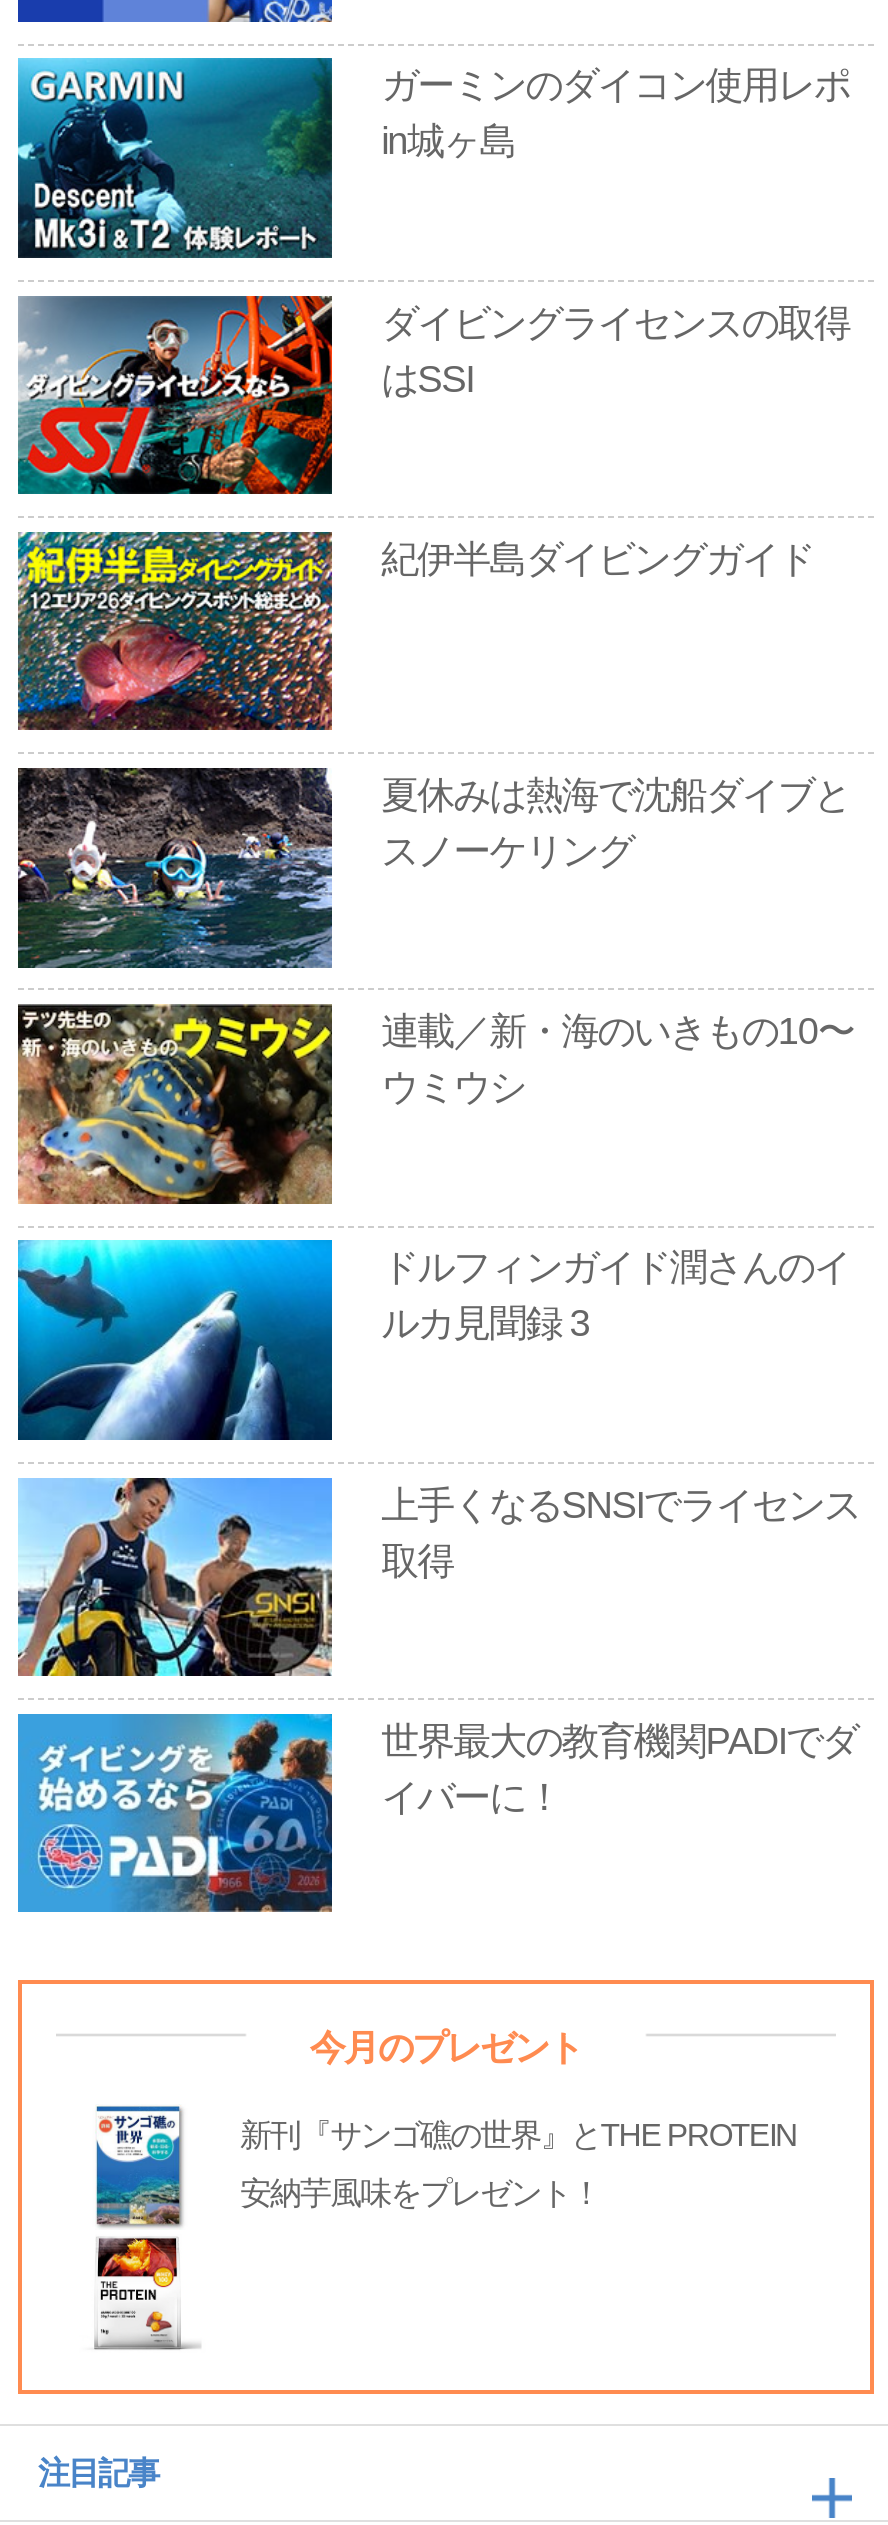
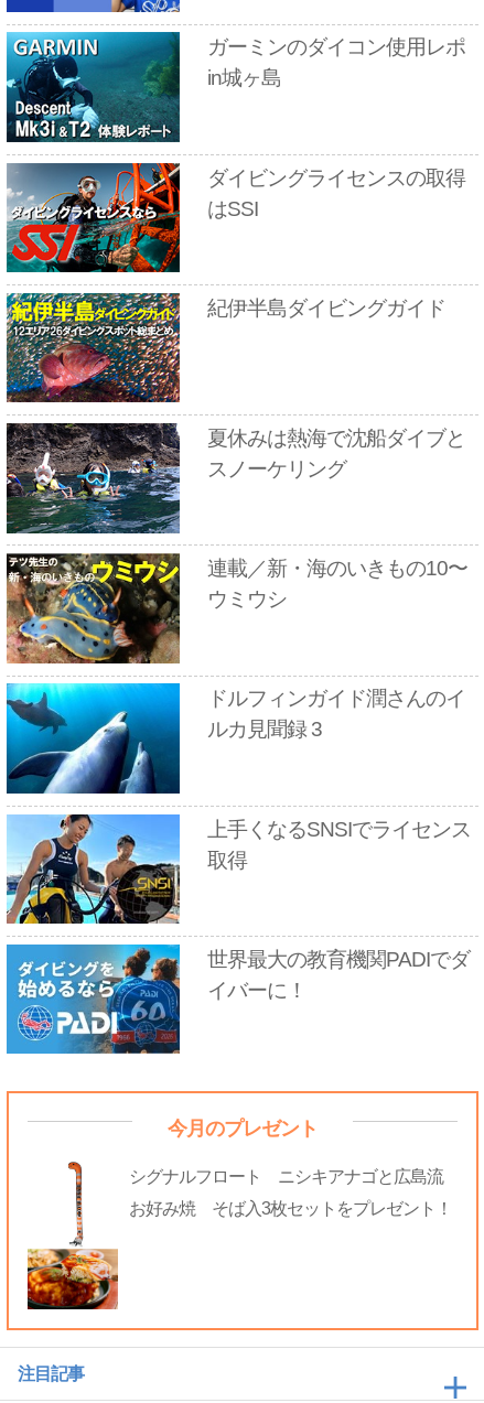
- [image]
- 新刊『サンゴ礁の世界』とTHE PROTEIN
+ [image]
+ シグナルフロート ニシキアナゴと広島流

- 安納芋風味をプレゼント！
+ お好み焼 そば入3枚セットをプレゼント！
